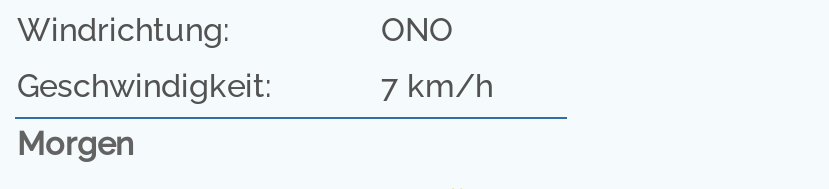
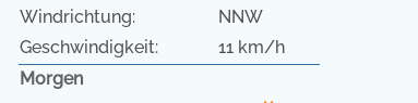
- ONO
+ NNW

- 7 km/h
+ 11 km/h
